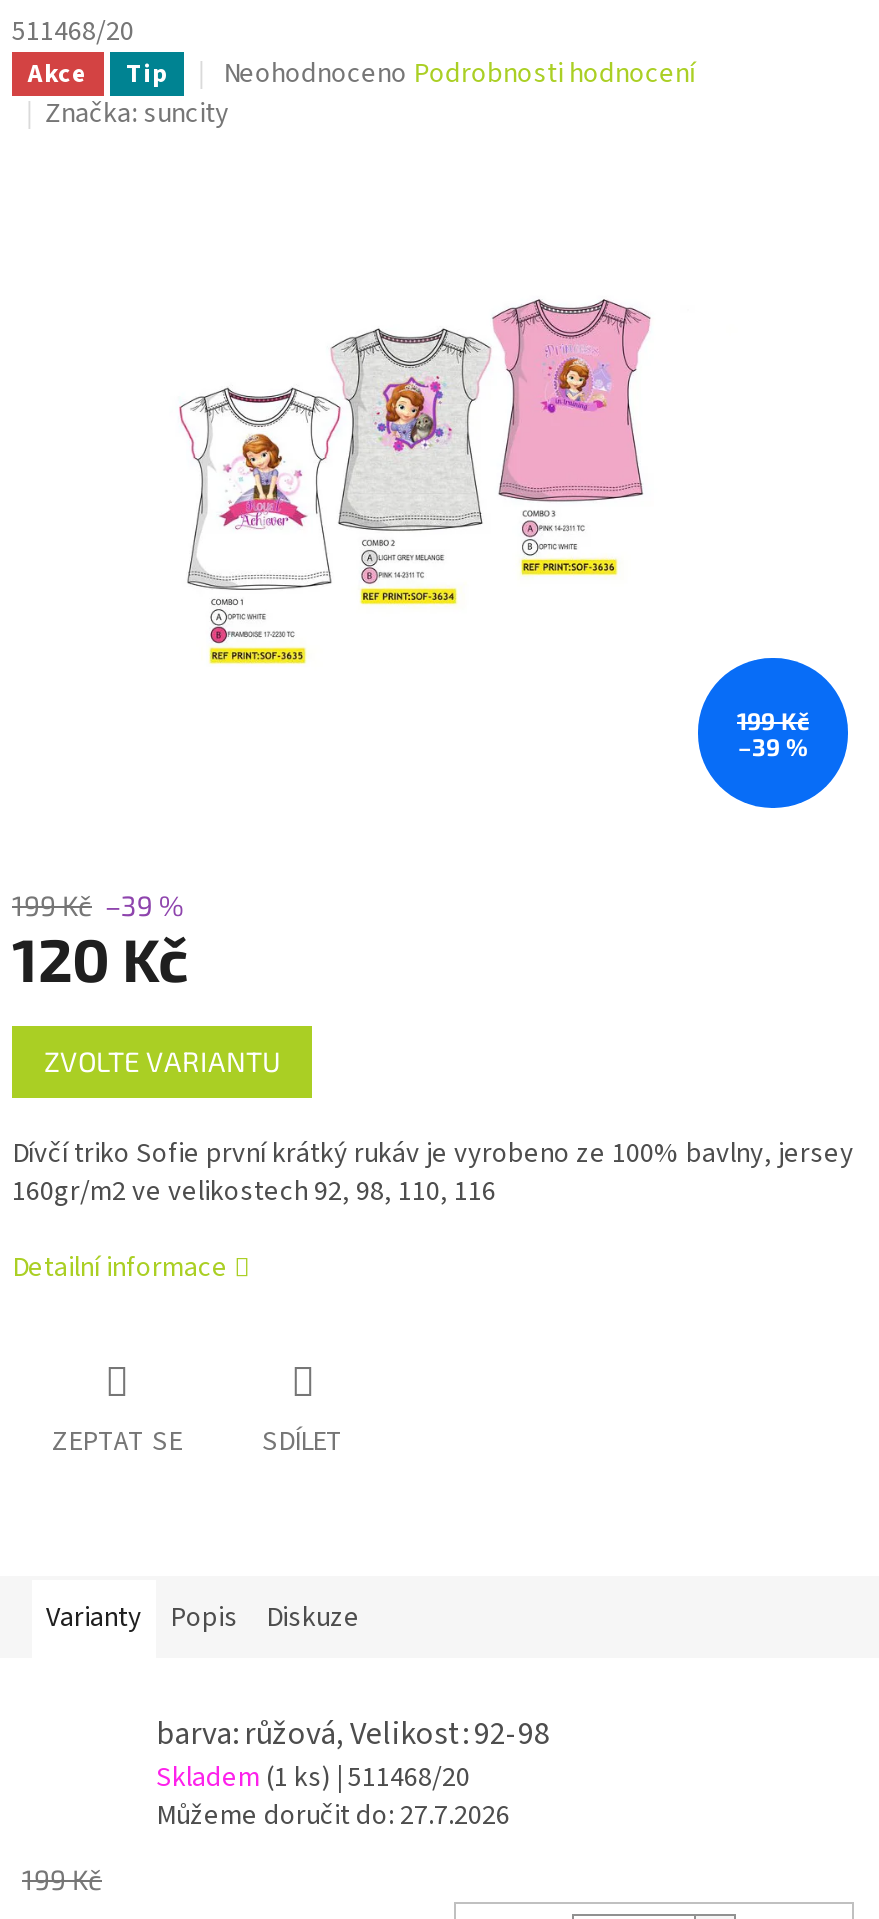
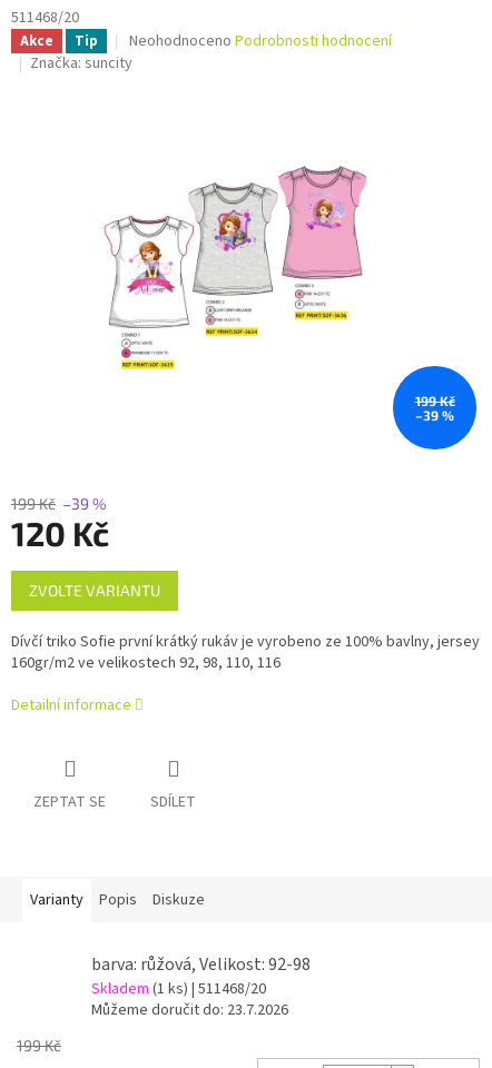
- Můžeme doručit do: 27.7.2026
+ Můžeme doručit do: 23.7.2026
